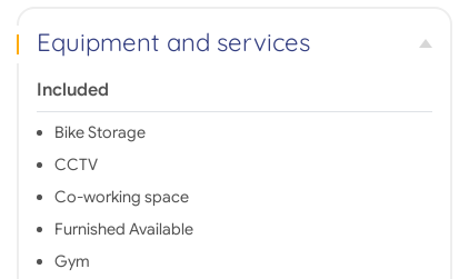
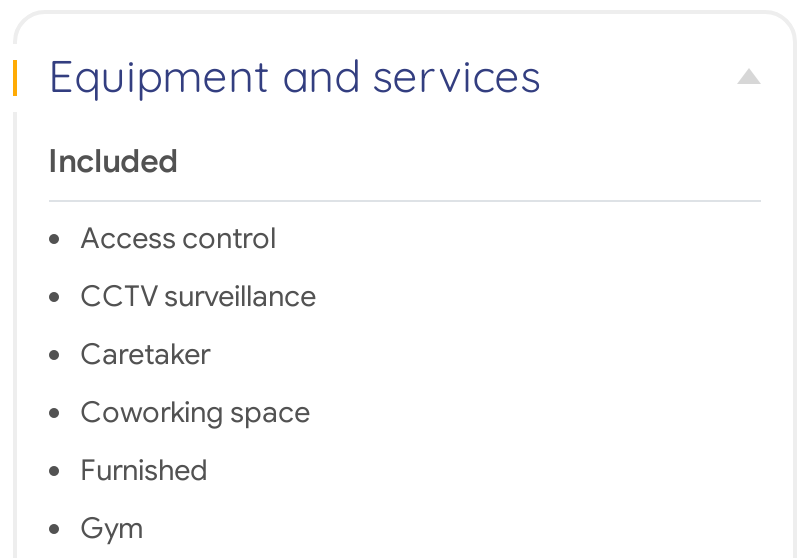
- Bike Storage
- CCTV
- Co-working space
- Furnished Available
+ Access control
+ CCTV surveillance
+ Caretaker
+ Coworking space
+ Furnished
